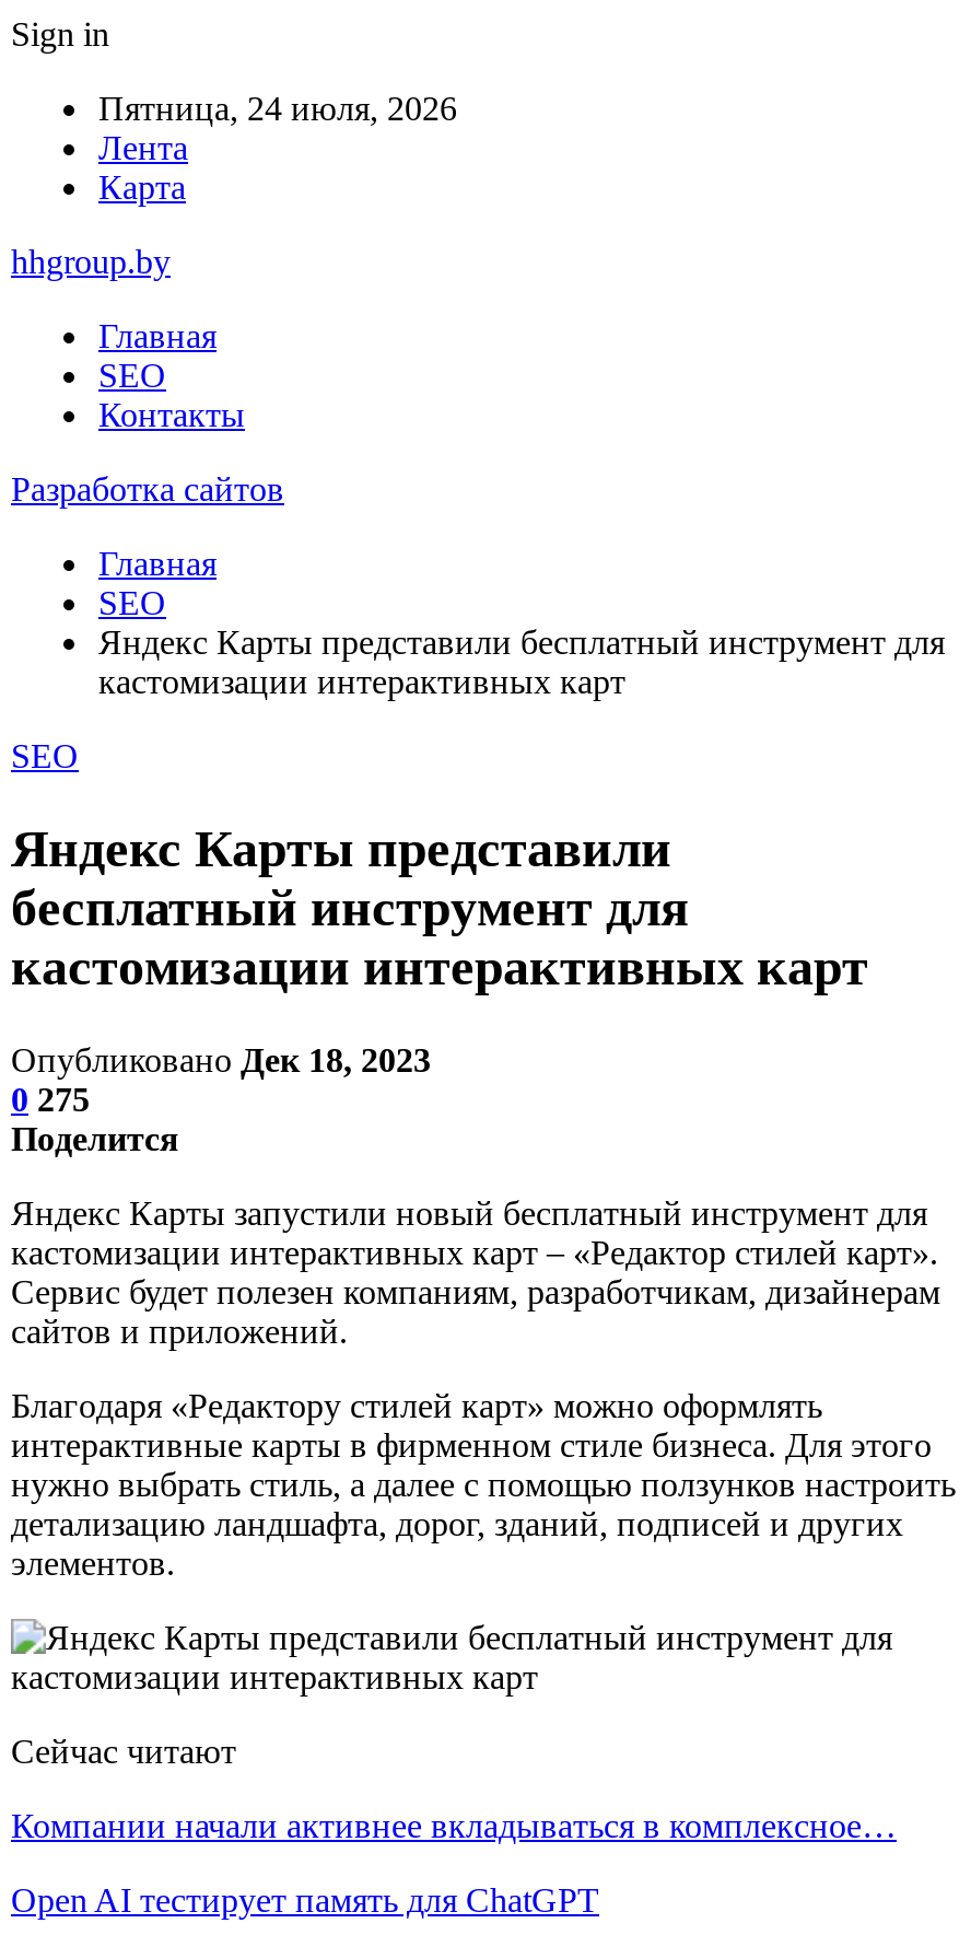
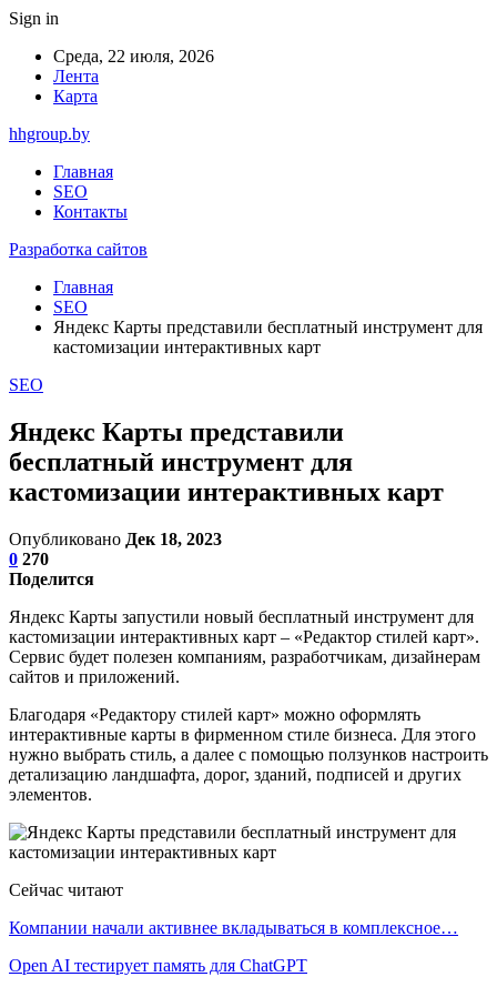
- Пятница, 24 июля, 2026
+ Среда, 22 июля, 2026

- 0 275
+ 0 270
